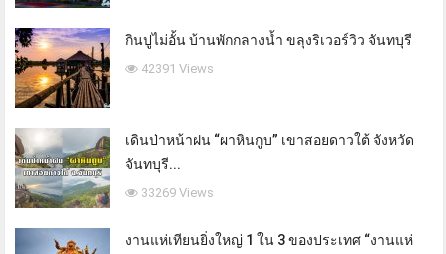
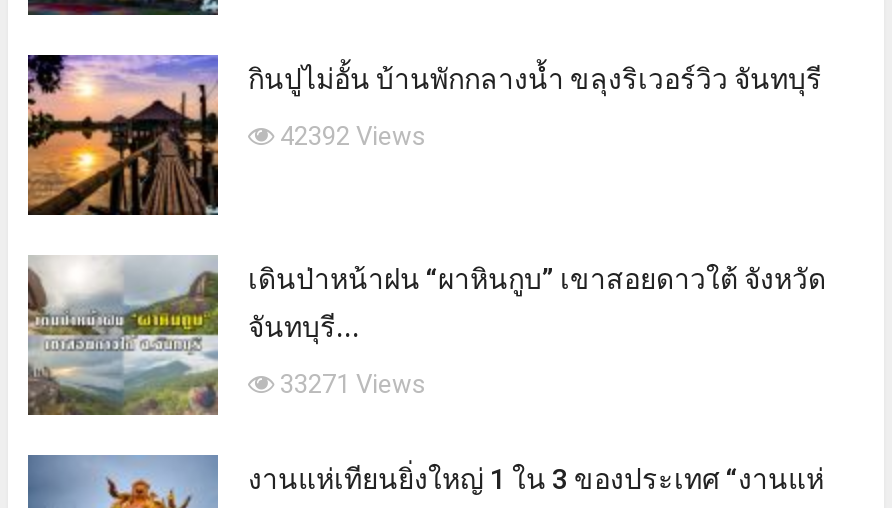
- 42391 Views
+ 42392 Views

- 33269 Views
+ 33271 Views
